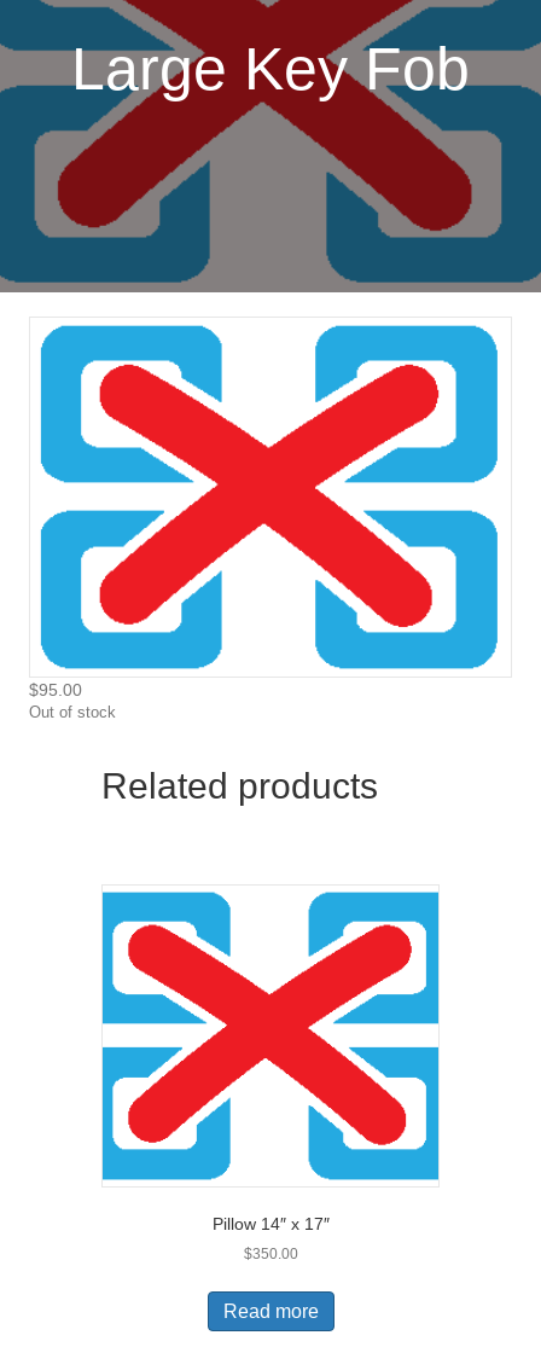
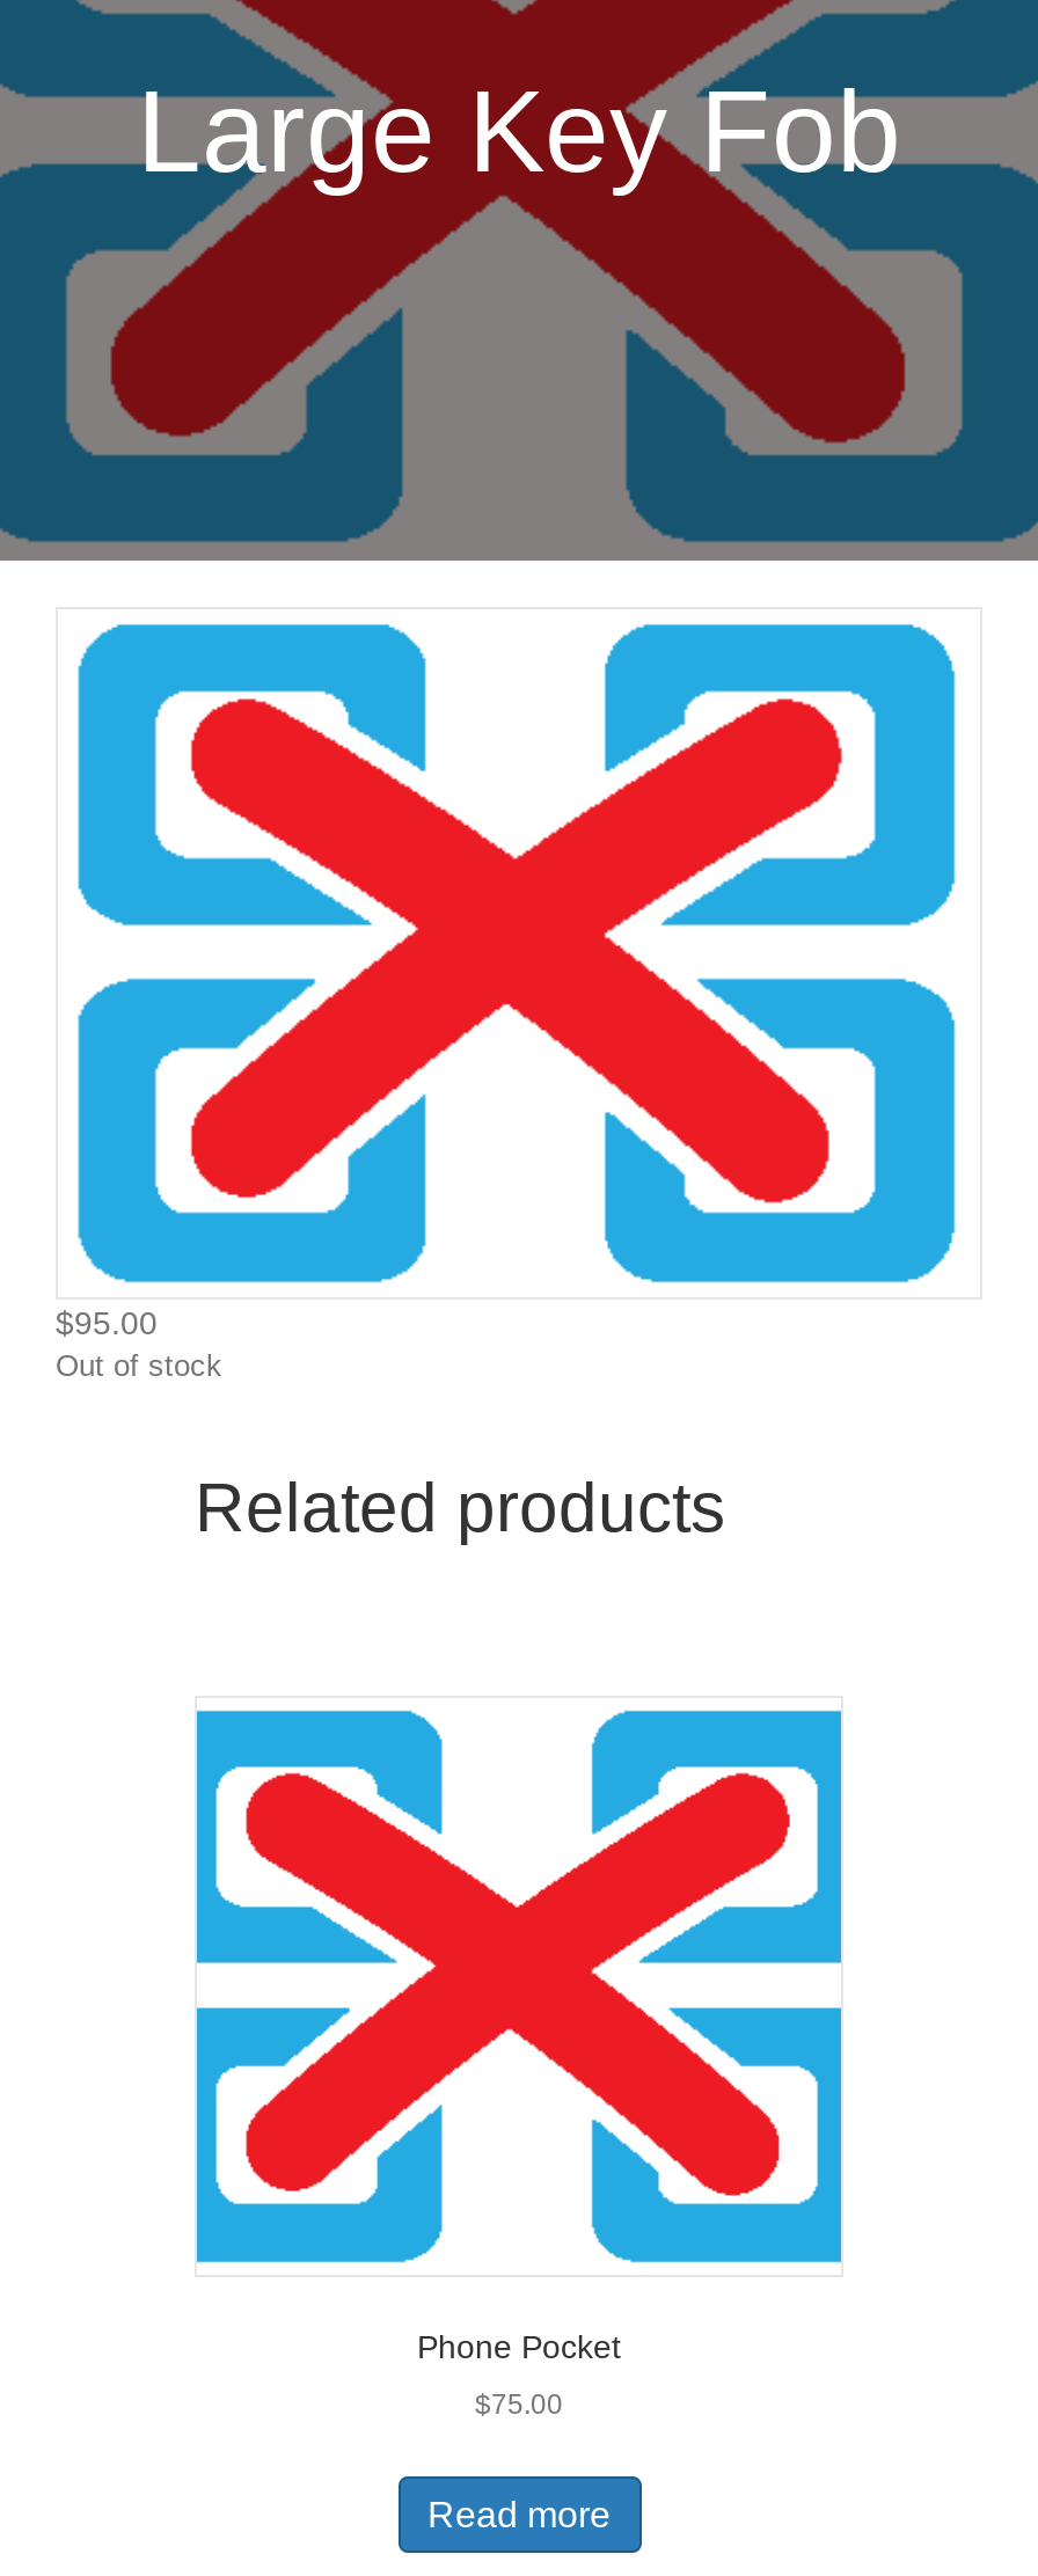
- Pillow 14″ x 17″
+ Phone Pocket

- $350.00
+ $75.00
